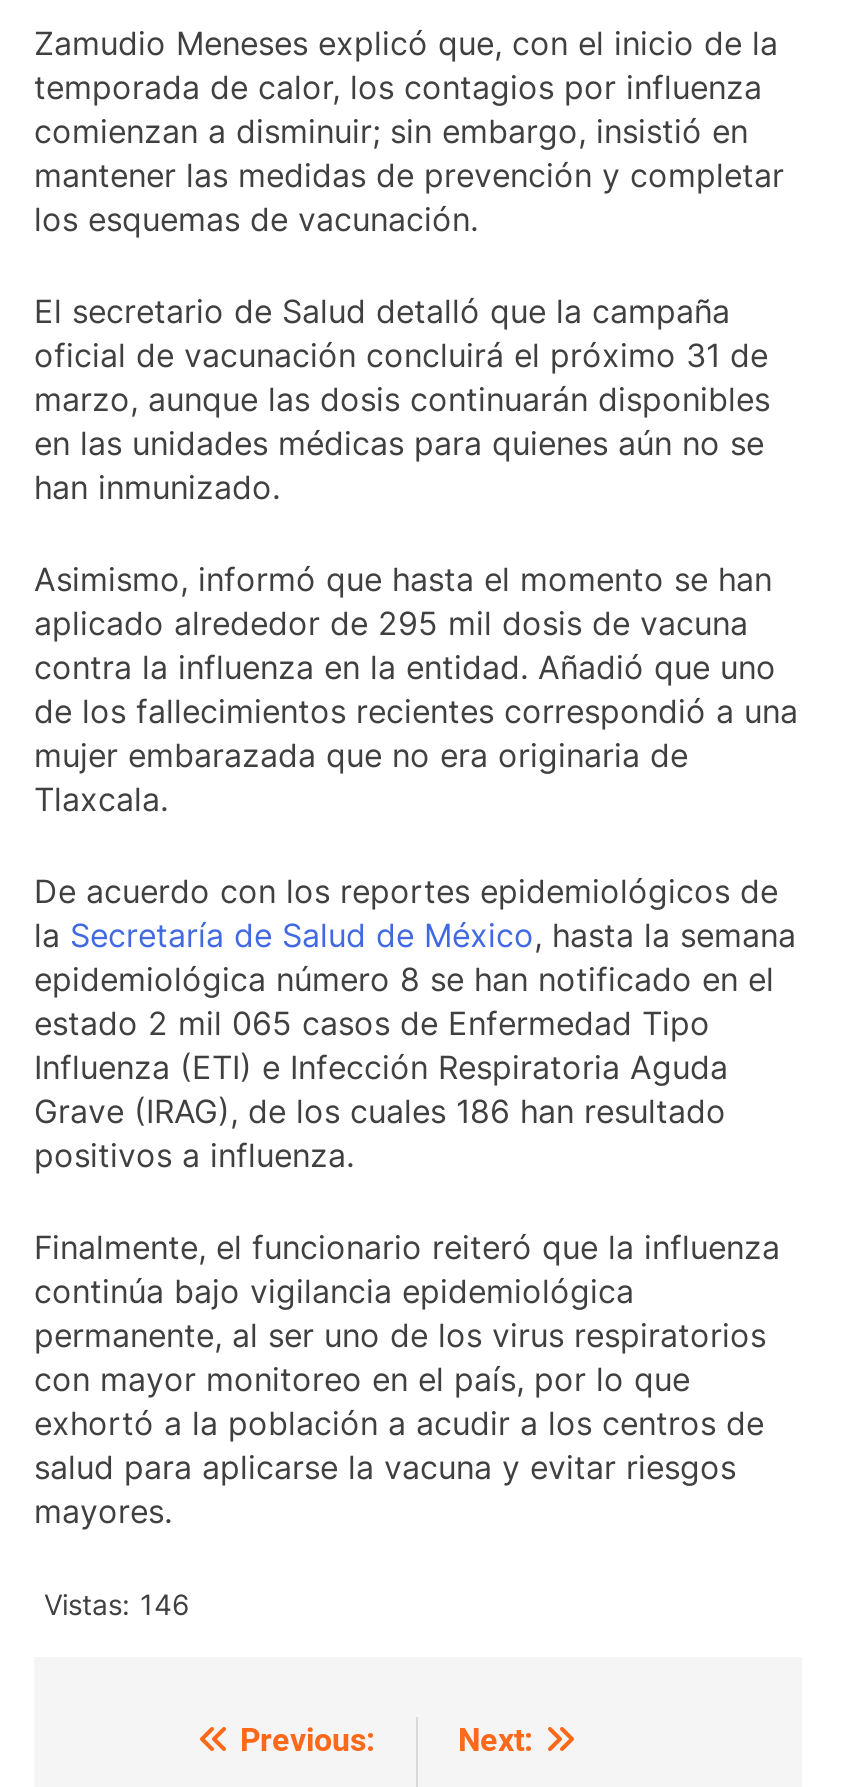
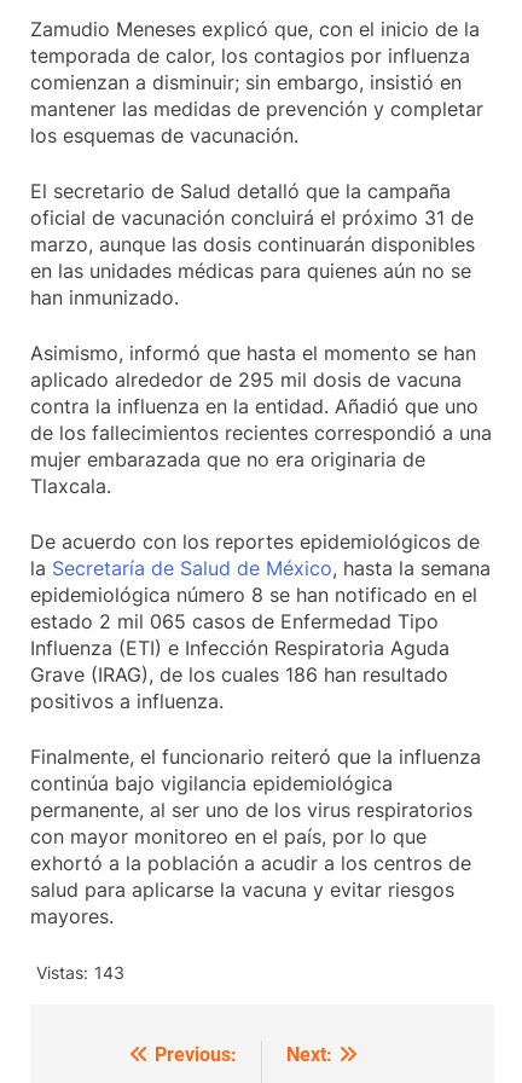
- Vistas: 146
+ Vistas: 143
